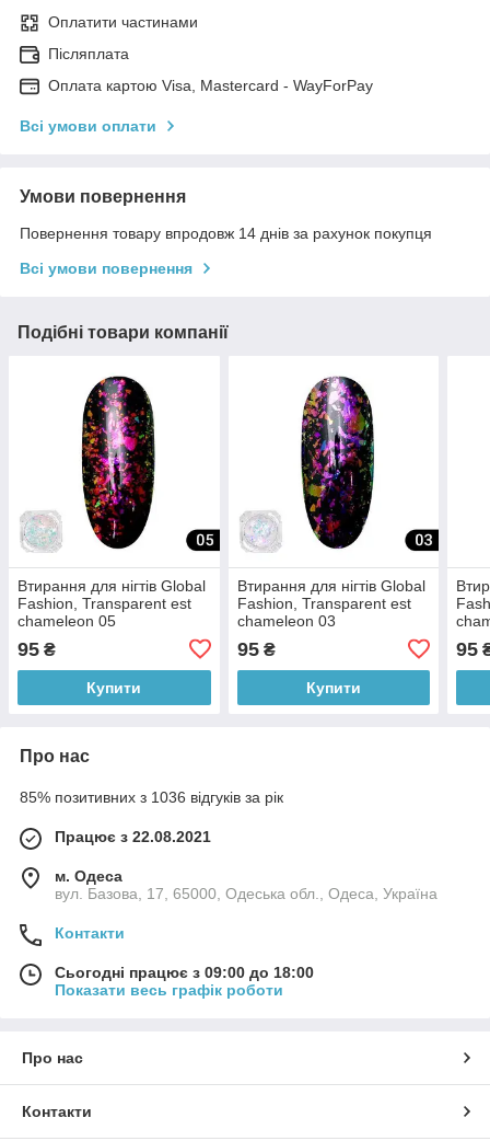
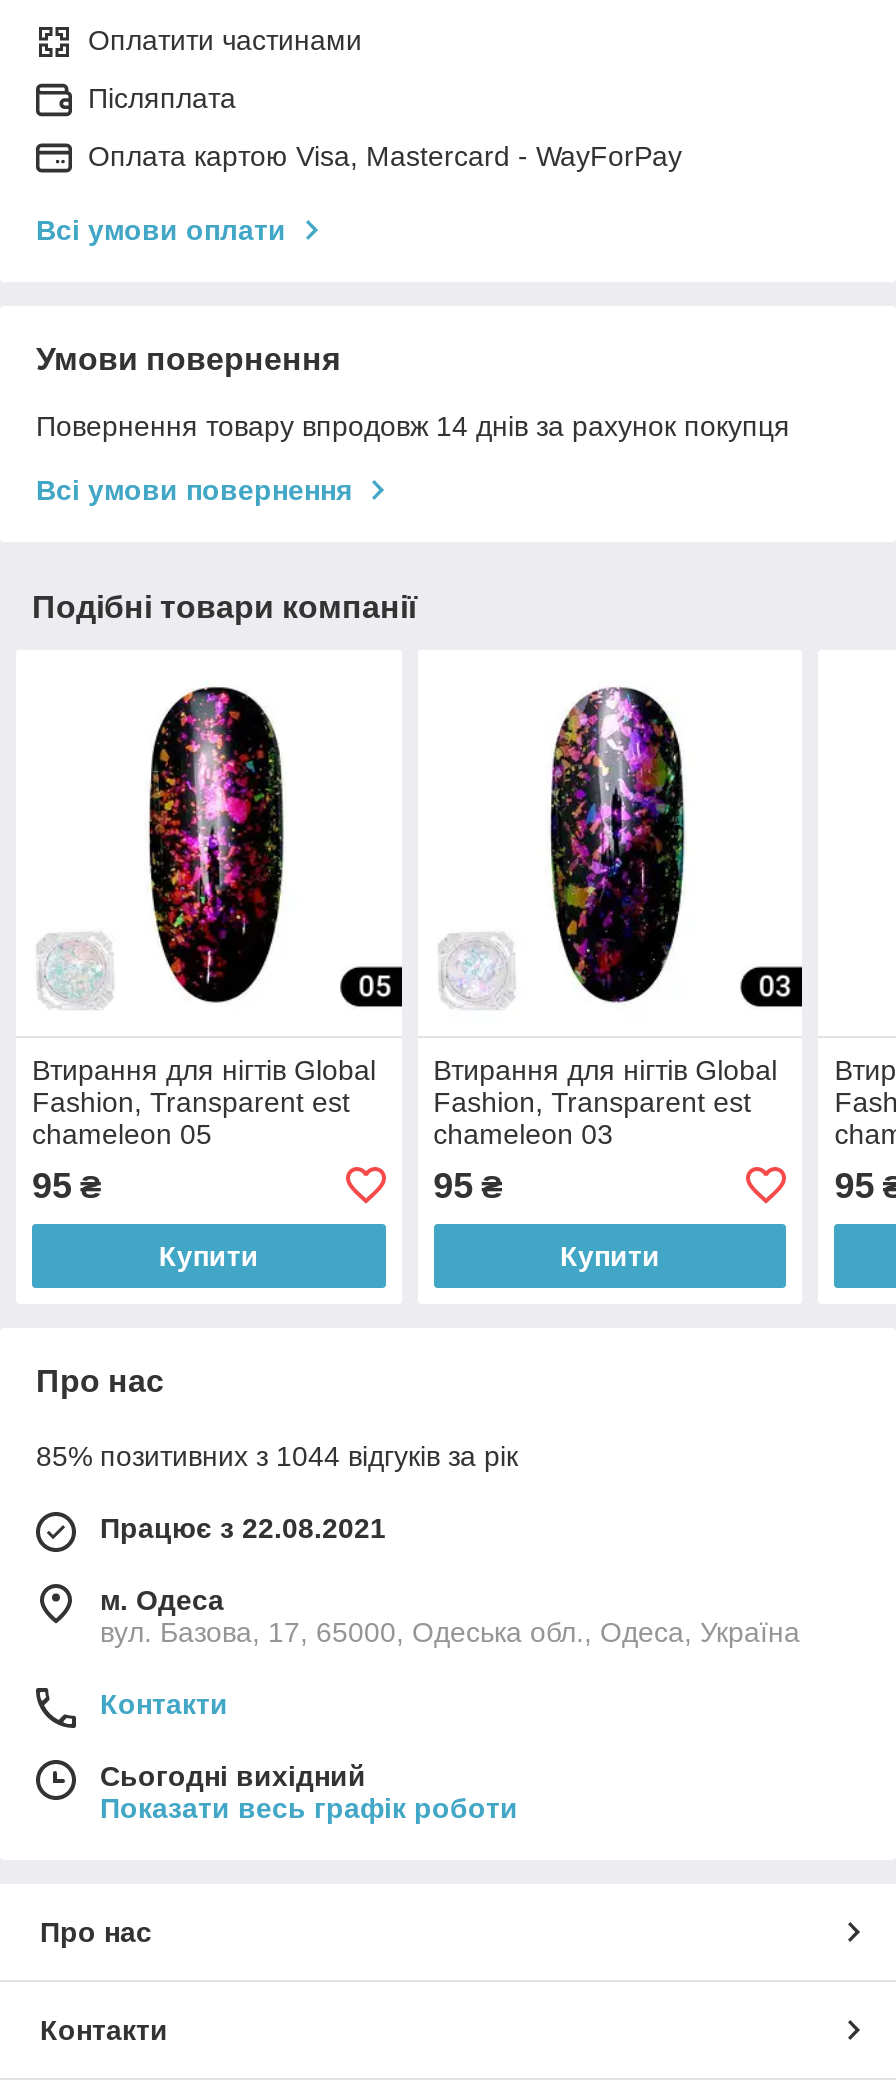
- 85% позитивних з 1036 відгуків за рік
+ 85% позитивних з 1044 відгуків за рік

- Сьогодні працює з 09:00 до 18:00
+ Сьогодні вихідний
